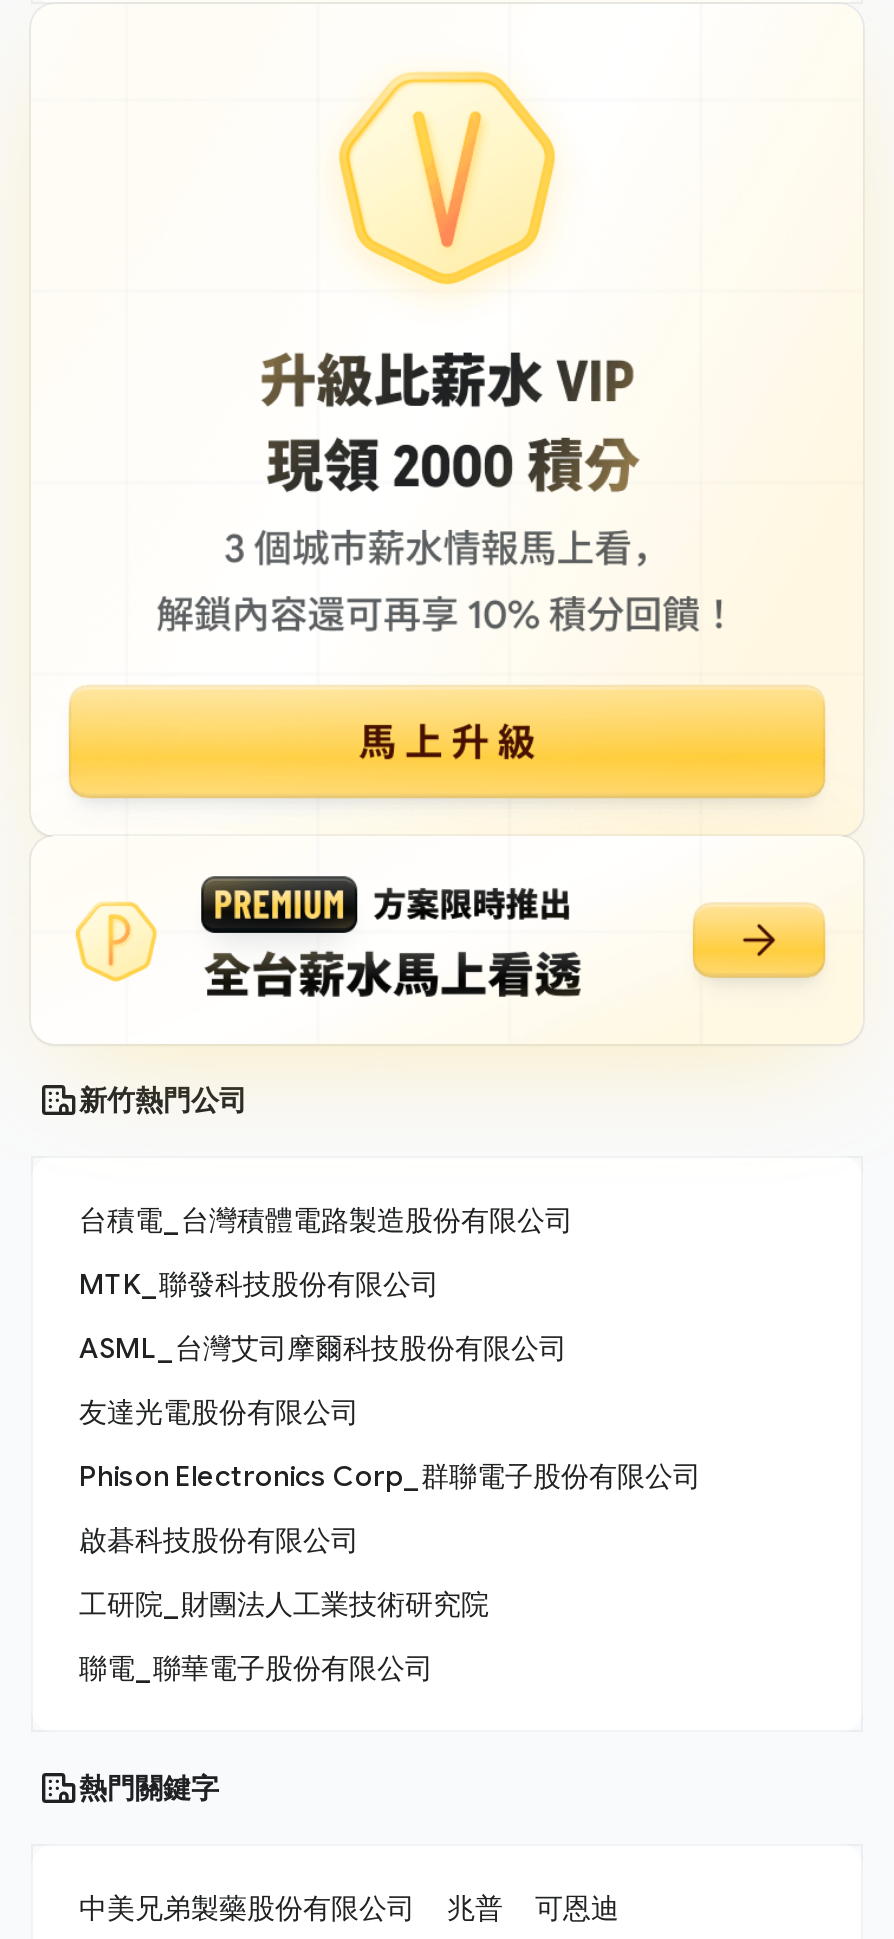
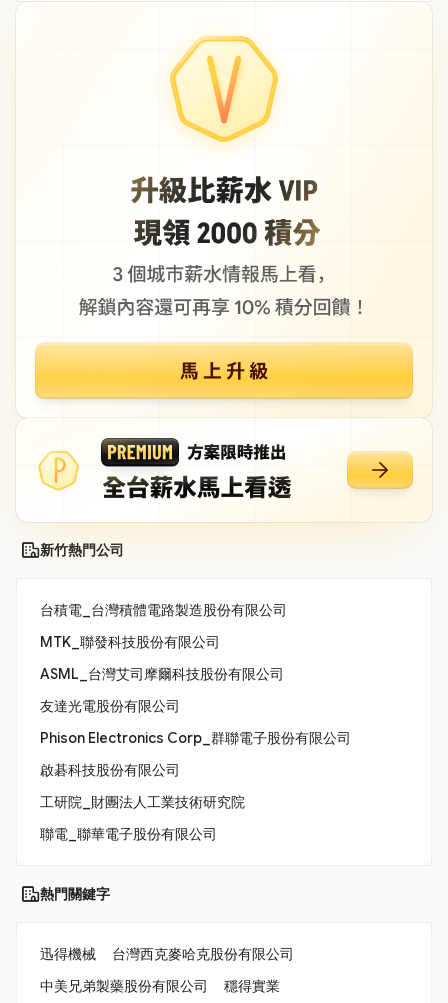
+ 迅得機械
+ 台灣西克麥哈克股份有限公司

- 兆普
- 可恩迪
+ 穩得實業
